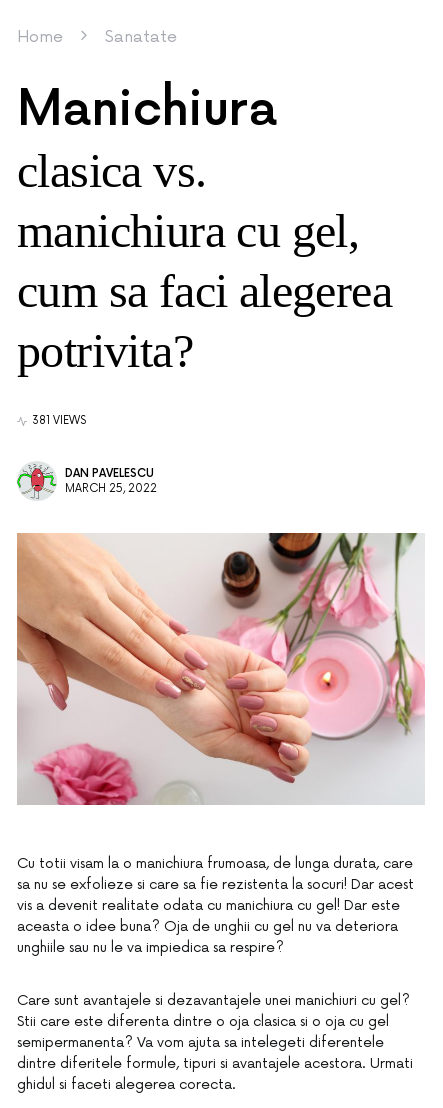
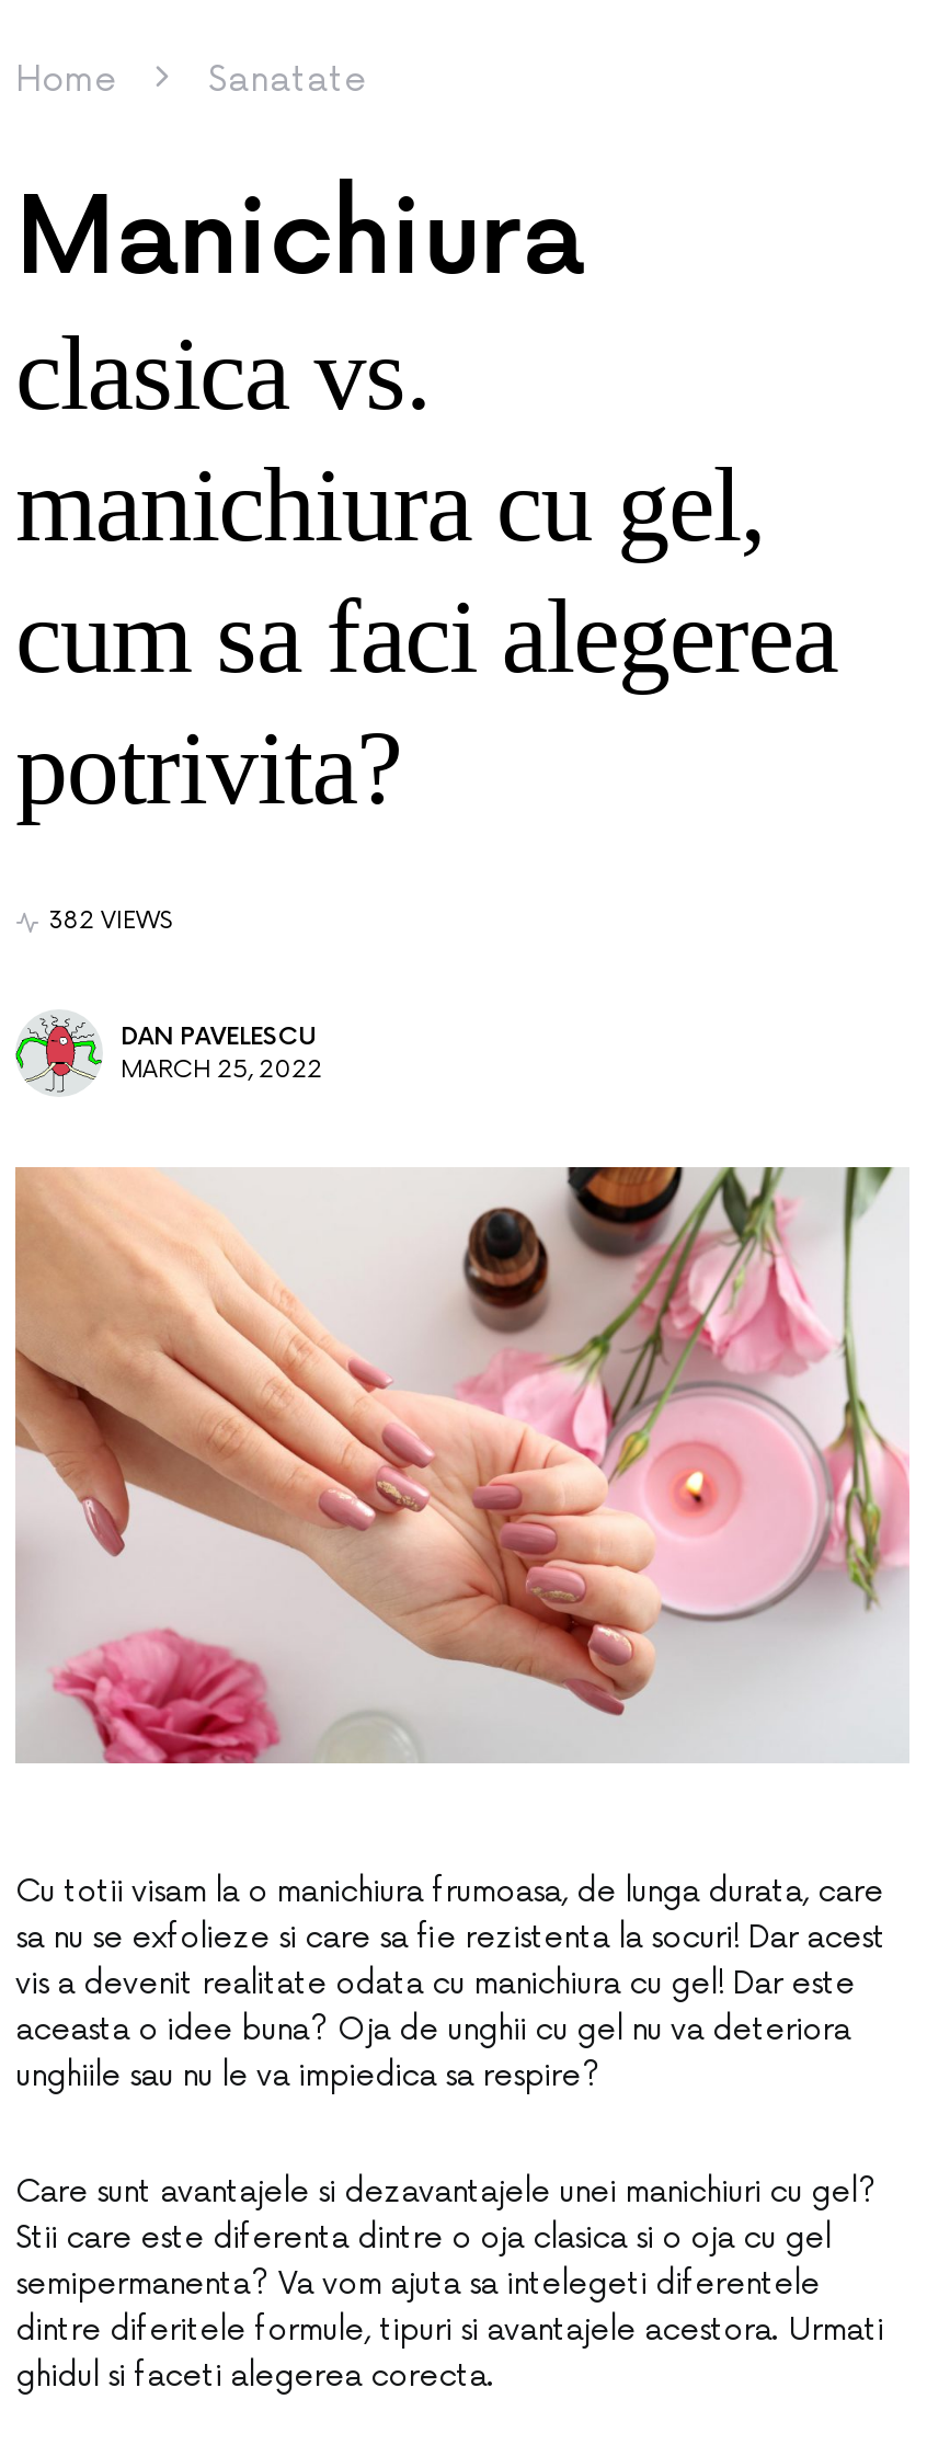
- 381 VIEWS
+ 382 VIEWS
